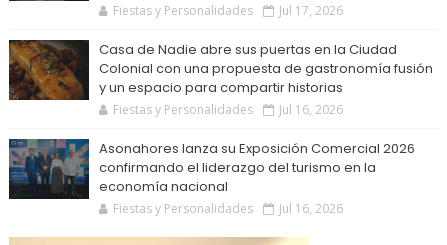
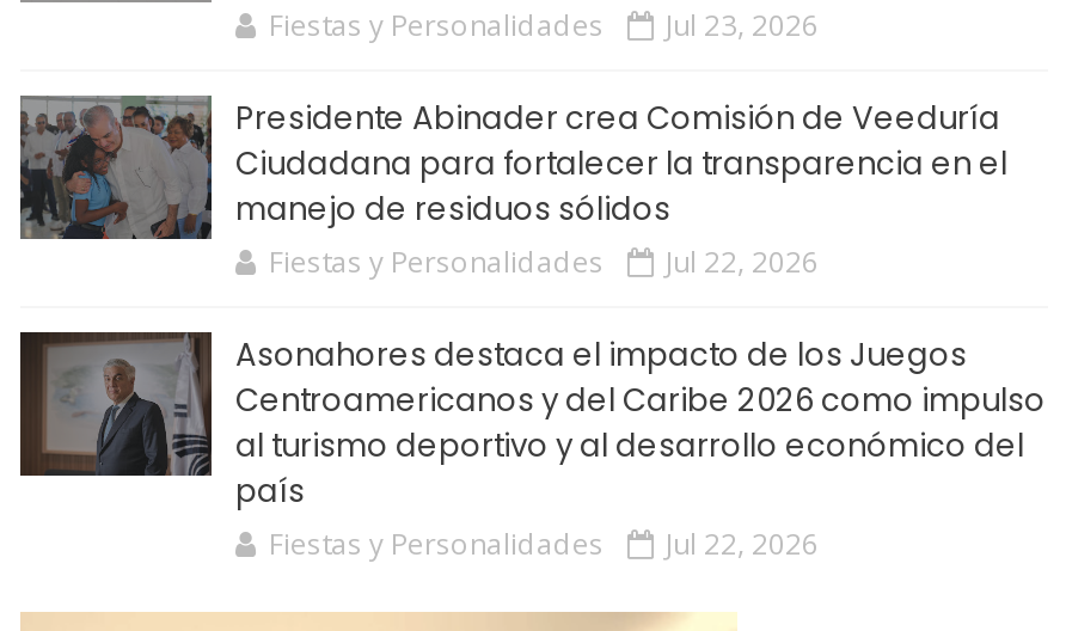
- Fiestas y Personalidades Jul 17, 2026
+ Fiestas y Personalidades Jul 23, 2026

- [image]
- Casa de Nadie abre sus puertas en la Ciudad
- Colonial con una propuesta de gastronomía fusión
- y un espacio para compartir historias
+ [image]
+ Presidente Abinader crea Comisión de Veeduría
+ Ciudadana para fortalecer la transparencia en el
+ manejo de residuos sólidos

- Fiestas y Personalidades Jul 16, 2026
+ Fiestas y Personalidades Jul 22, 2026

- [image]
- Asonahores lanza su Exposición Comercial 2026
- confirmando el liderazgo del turismo en la
- economía nacional
+ [image]
+ Asonahores destaca el impacto de los Juegos
+ Centroamericanos y del Caribe 2026 como impulso
+ al turismo deportivo y al desarrollo económico del
+ país

- Fiestas y Personalidades Jul 16, 2026
+ Fiestas y Personalidades Jul 22, 2026
